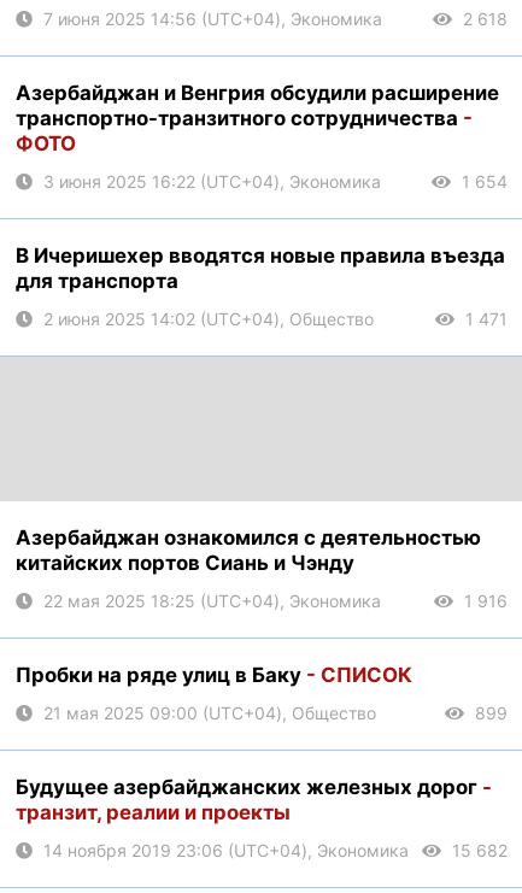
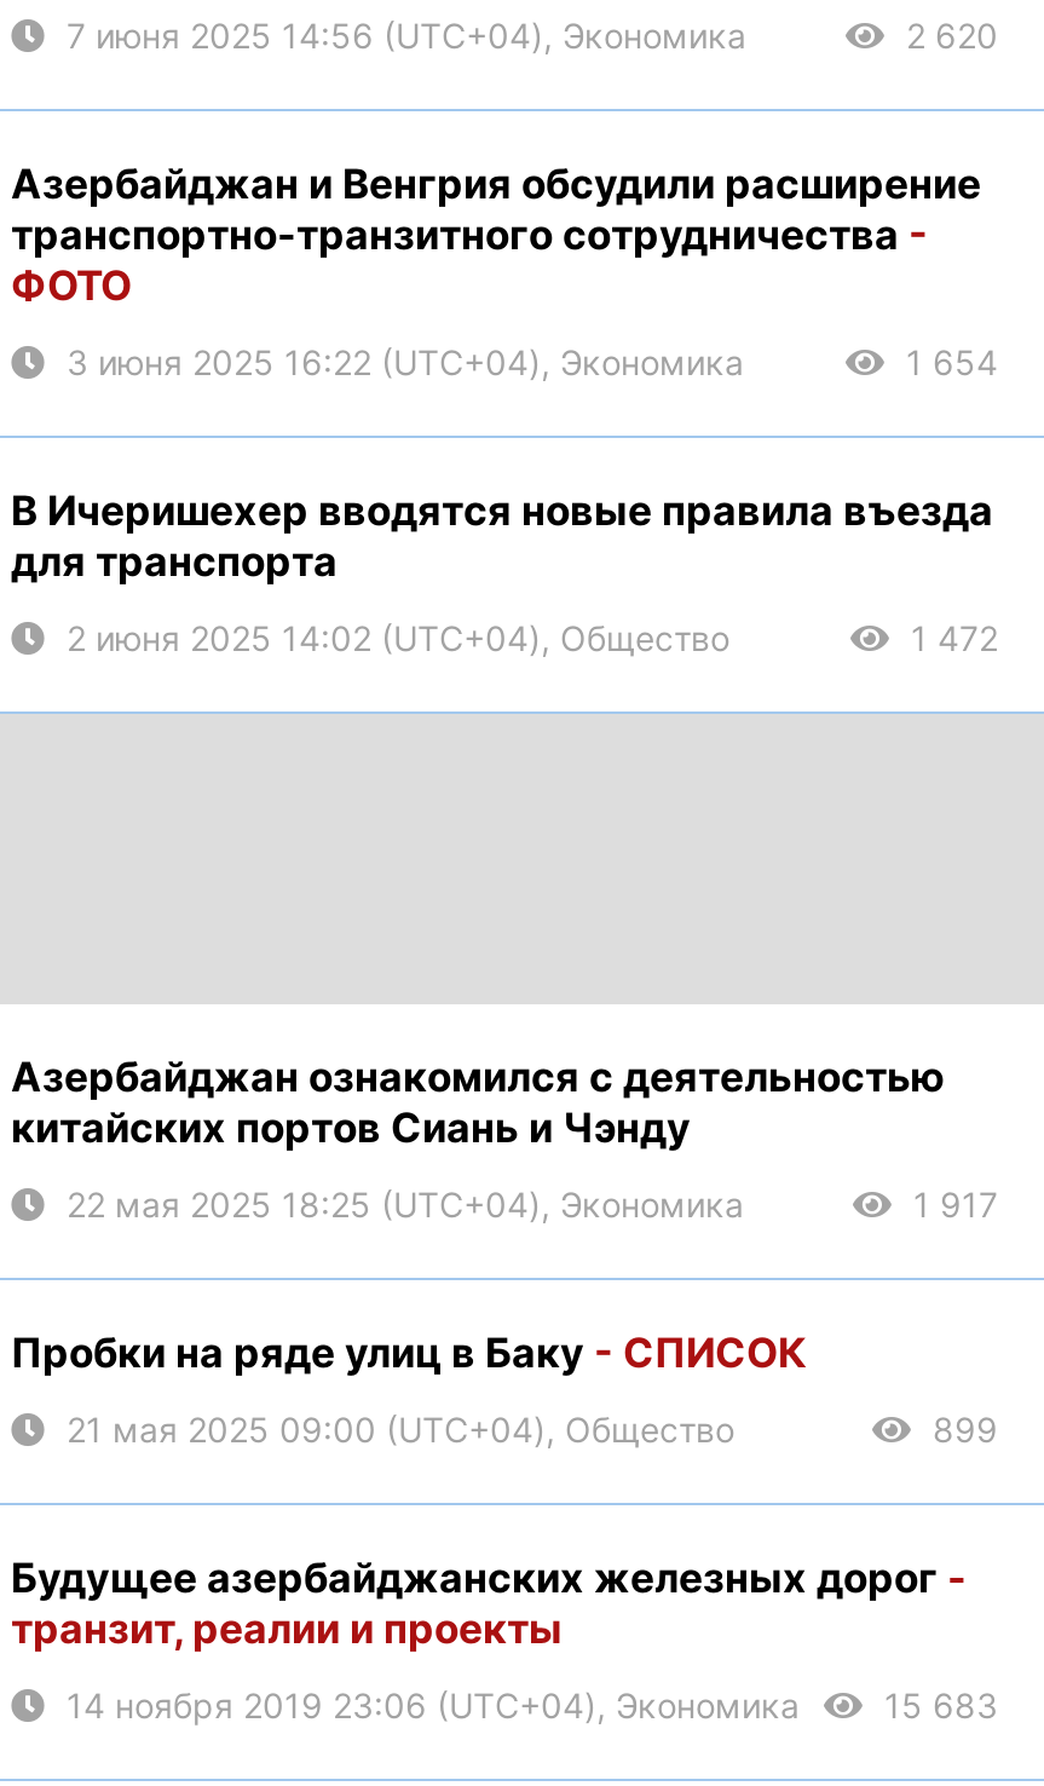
- 2 618
+ 2 620

- 1 471
+ 1 472

- 1 916
+ 1 917

- 14 ноября 2019 23:06 (UTC+04), Экономика 15 682
+ 14 ноября 2019 23:06 (UTC+04), Экономика 15 683
